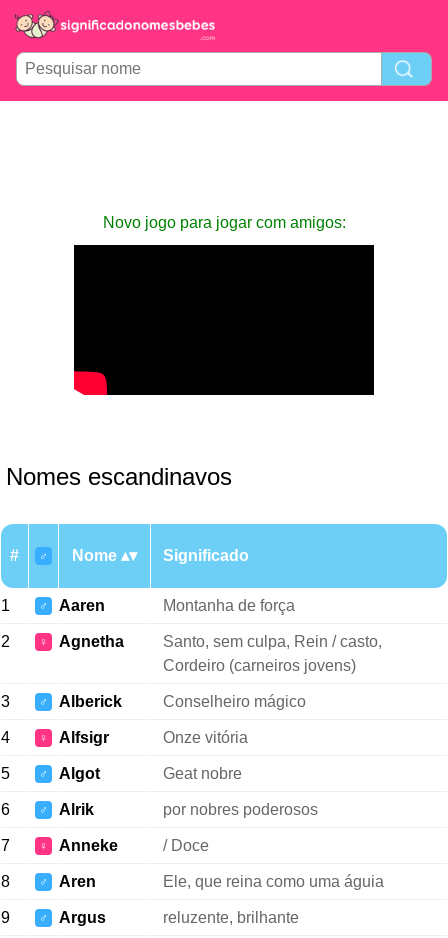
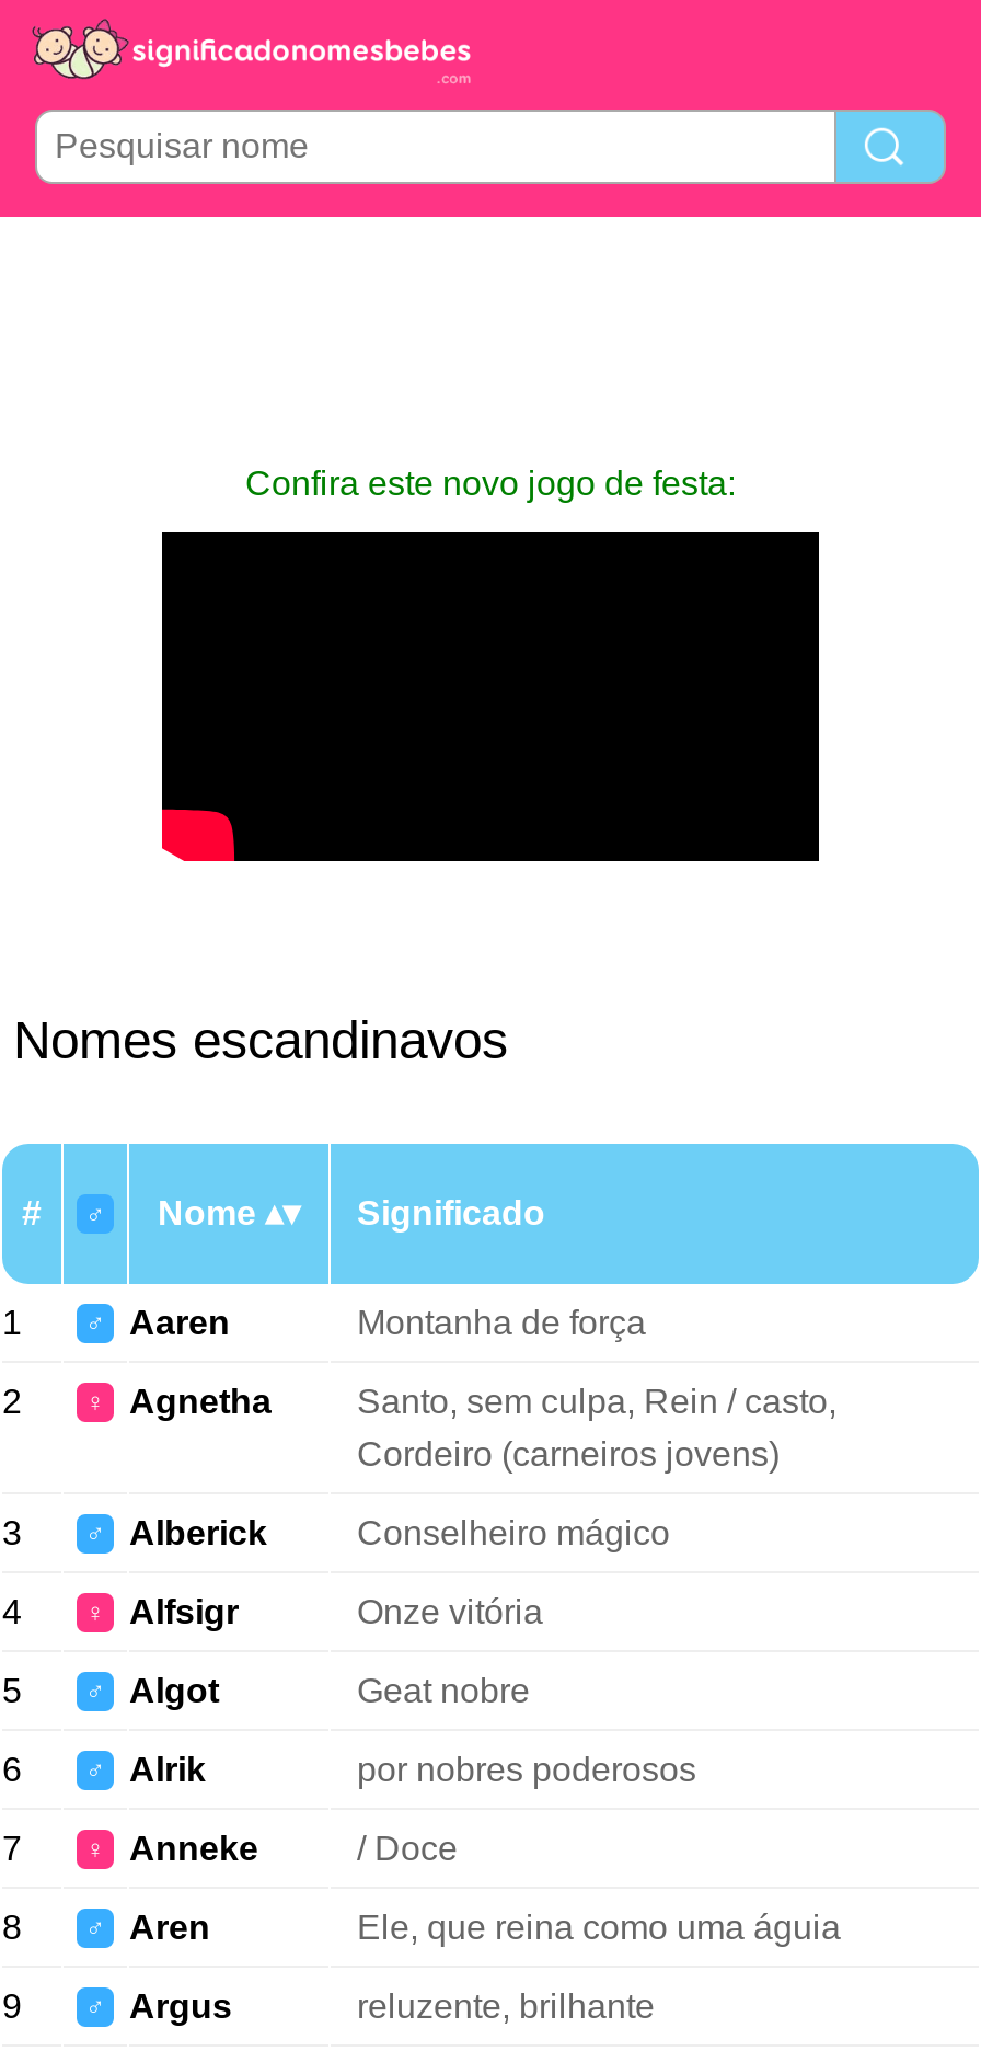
- Novo jogo para jogar com amigos:
+ Confira este novo jogo de festa:
